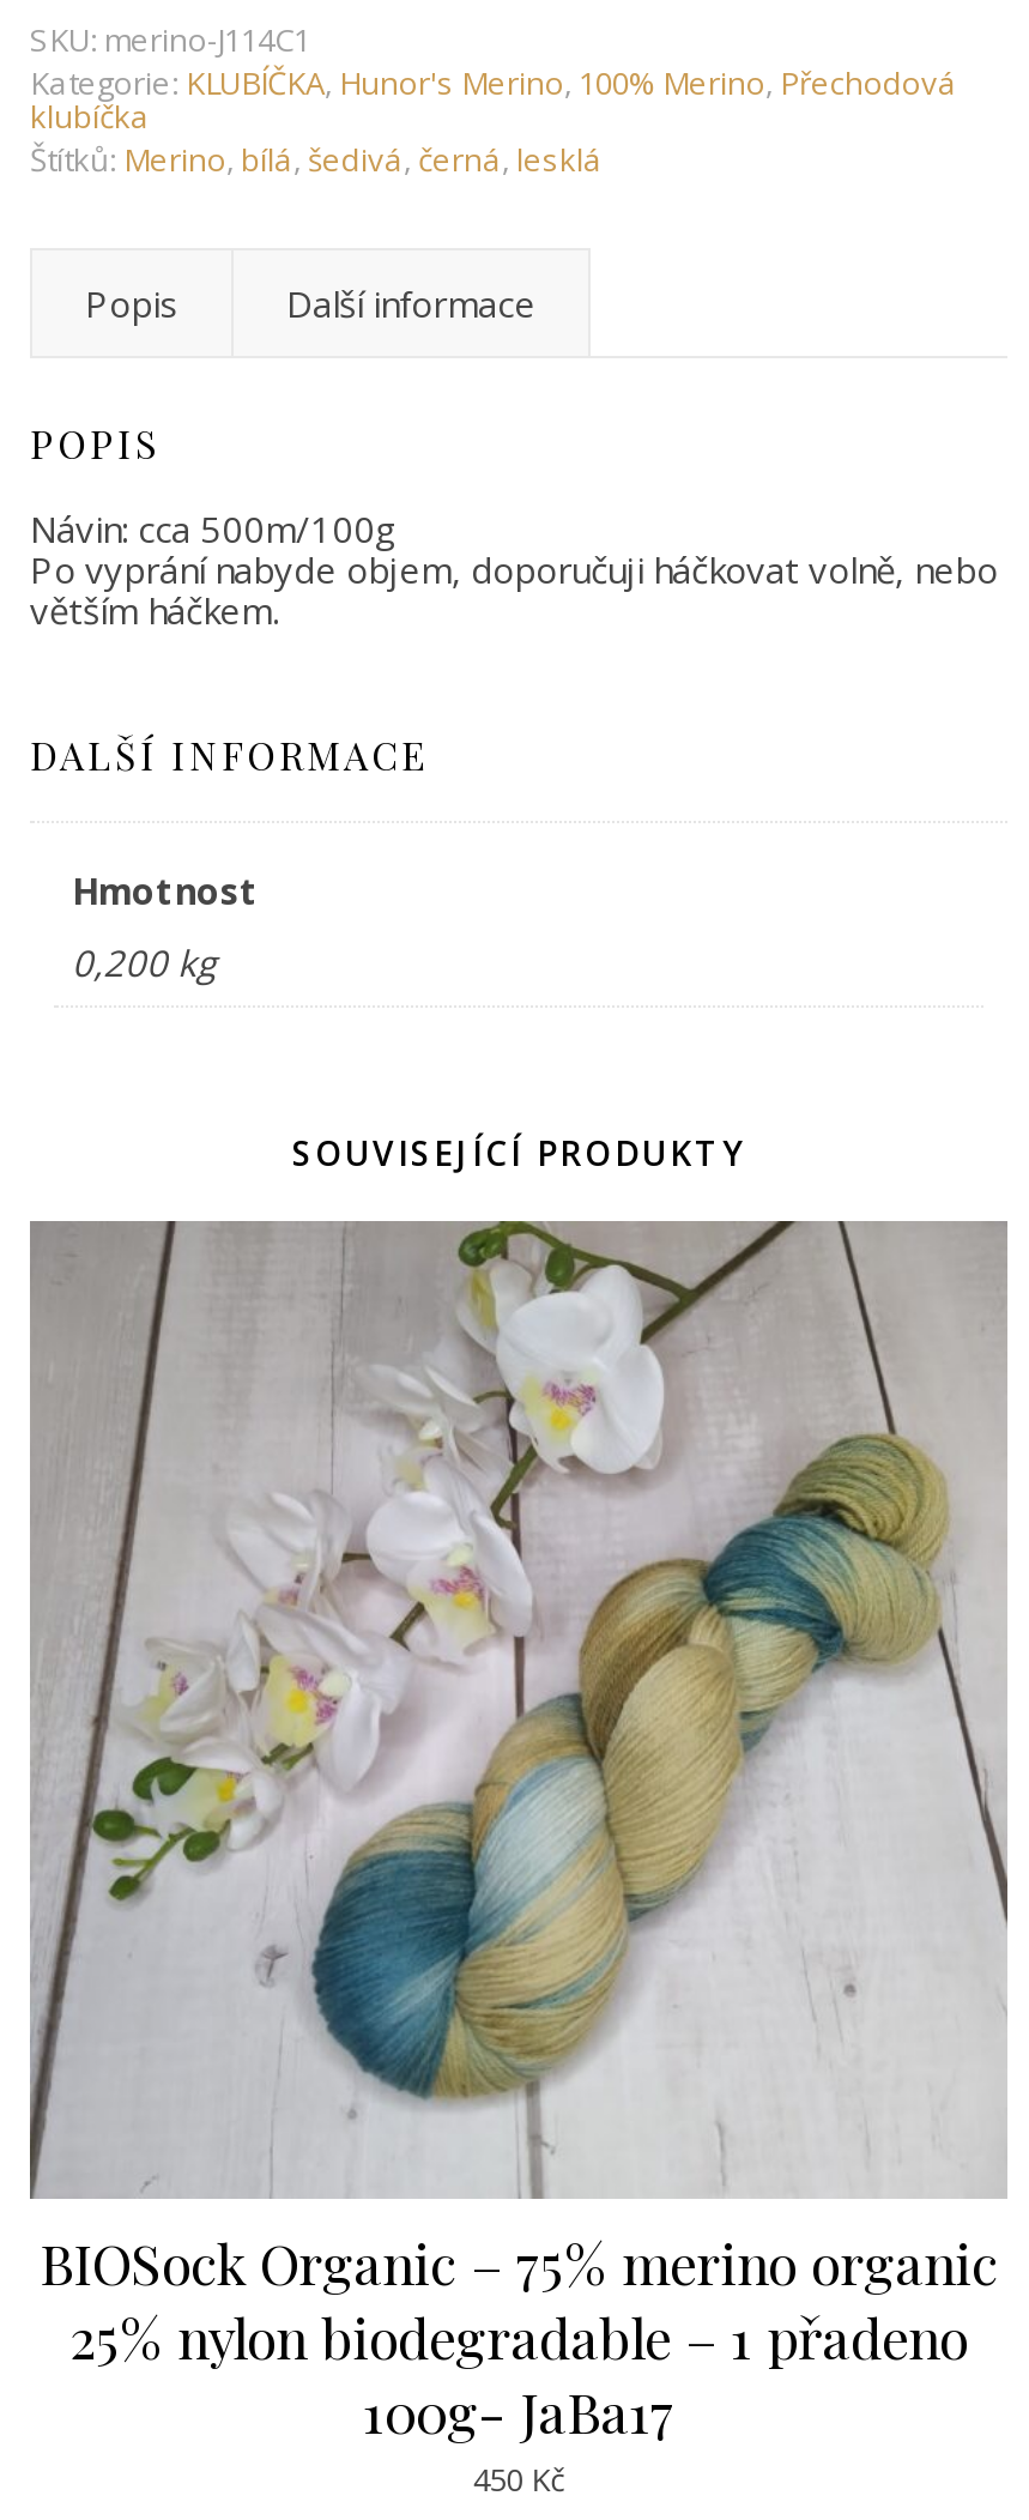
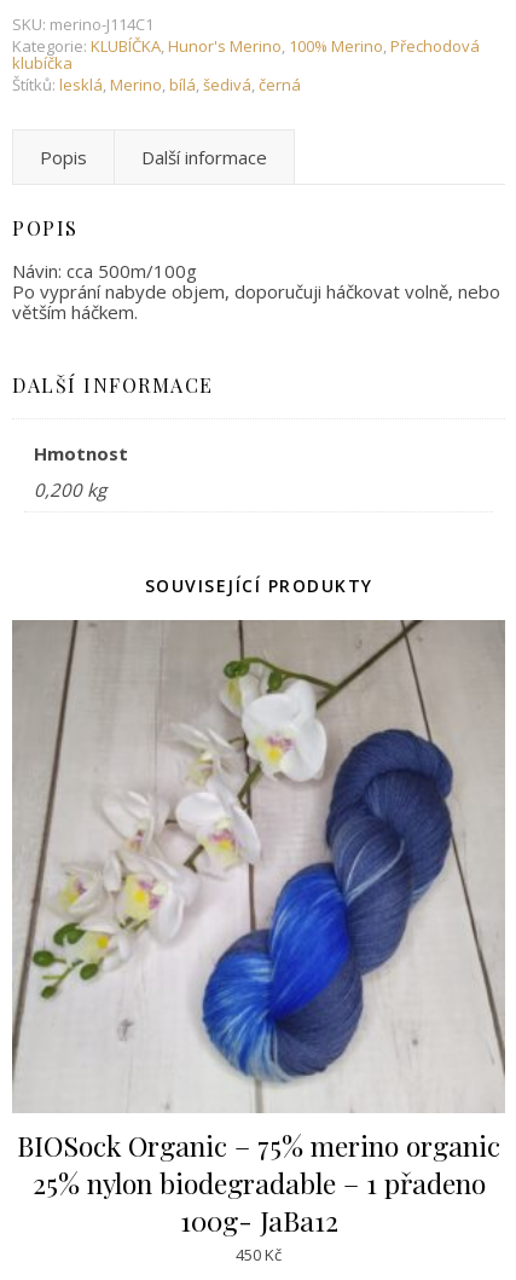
- Štítků: Merino, bílá, šedivá, černá, lesklá
+ Štítků: lesklá, Merino, bílá, šedivá, černá

- [image]
+ [image]

- 100g- JaBa17
+ 100g- JaBa12
